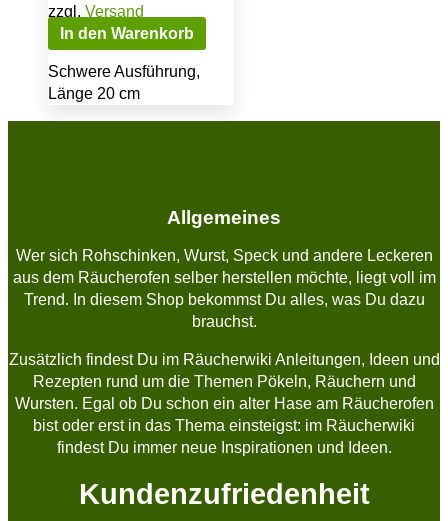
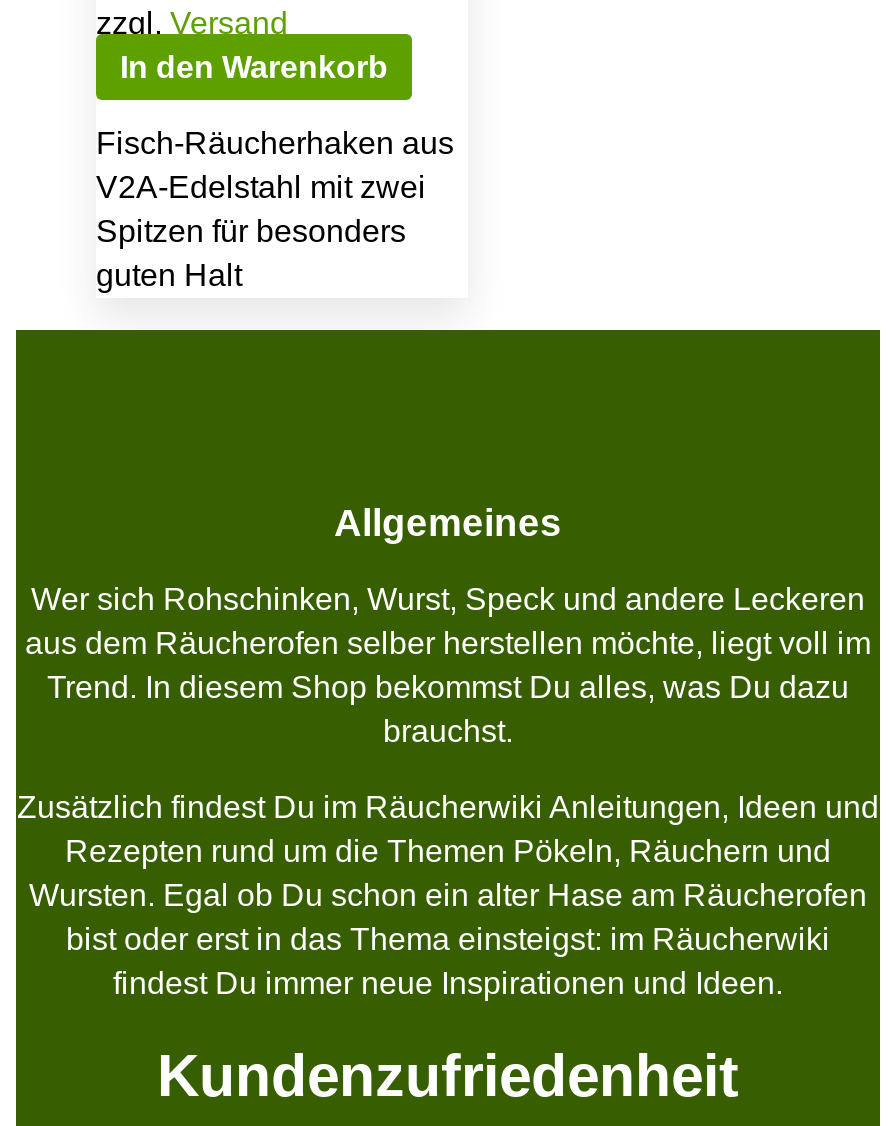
- Schwere Ausführung,
- Länge 20 cm
+ Fisch-Räucherhaken aus
+ V2A-Edelstahl mit zwei
+ Spitzen für besonders
+ guten Halt
